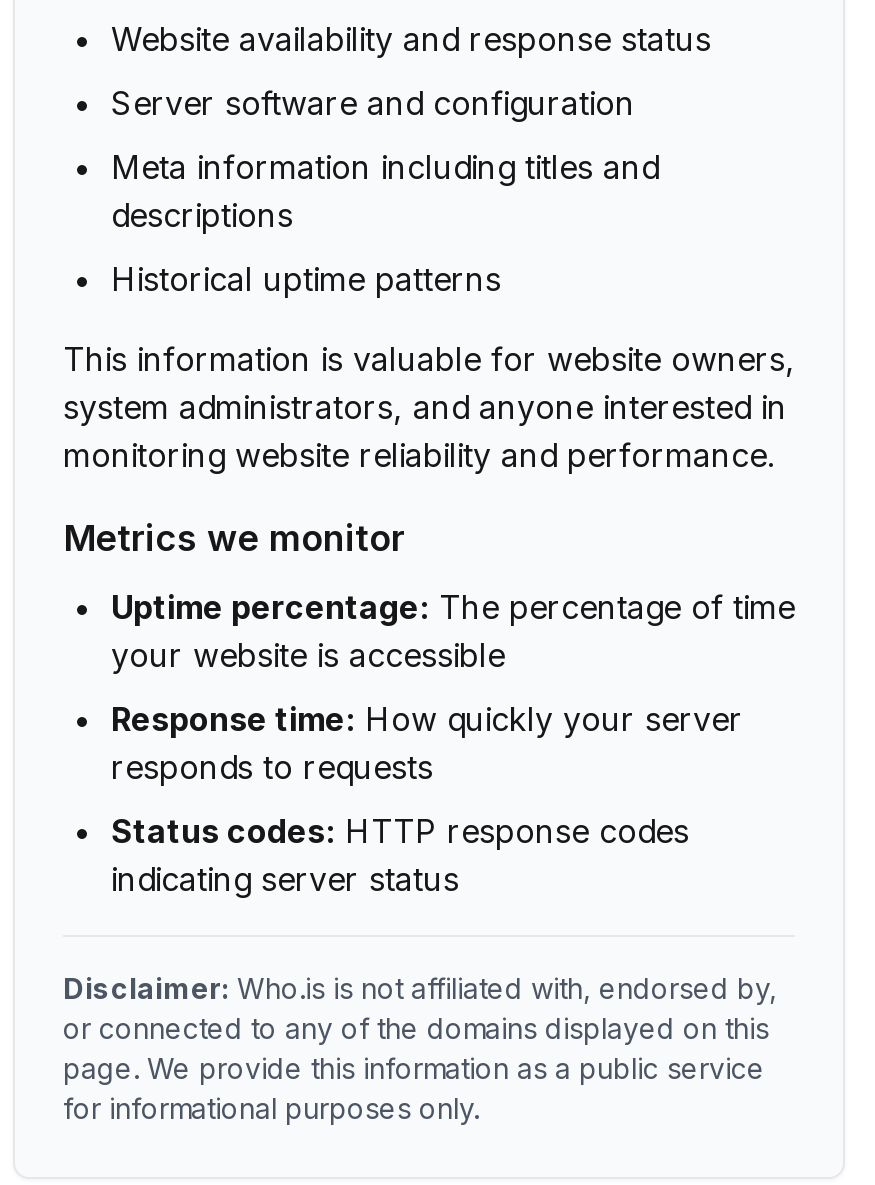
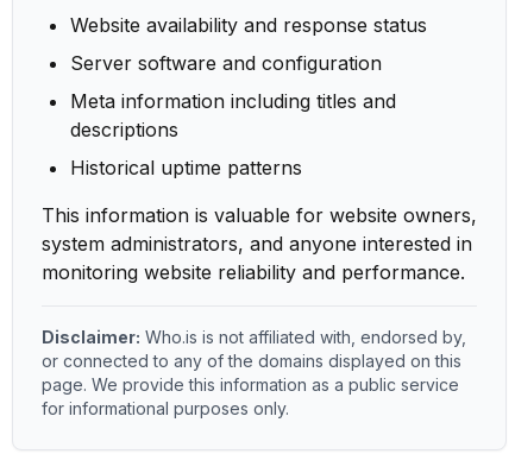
- Metrics we monitor
- Uptime percentage: The percentage of time
- your website is accessible
- Response time: How quickly your server
- responds to requests
- Status codes: HTTP response codes
- indicating server status
